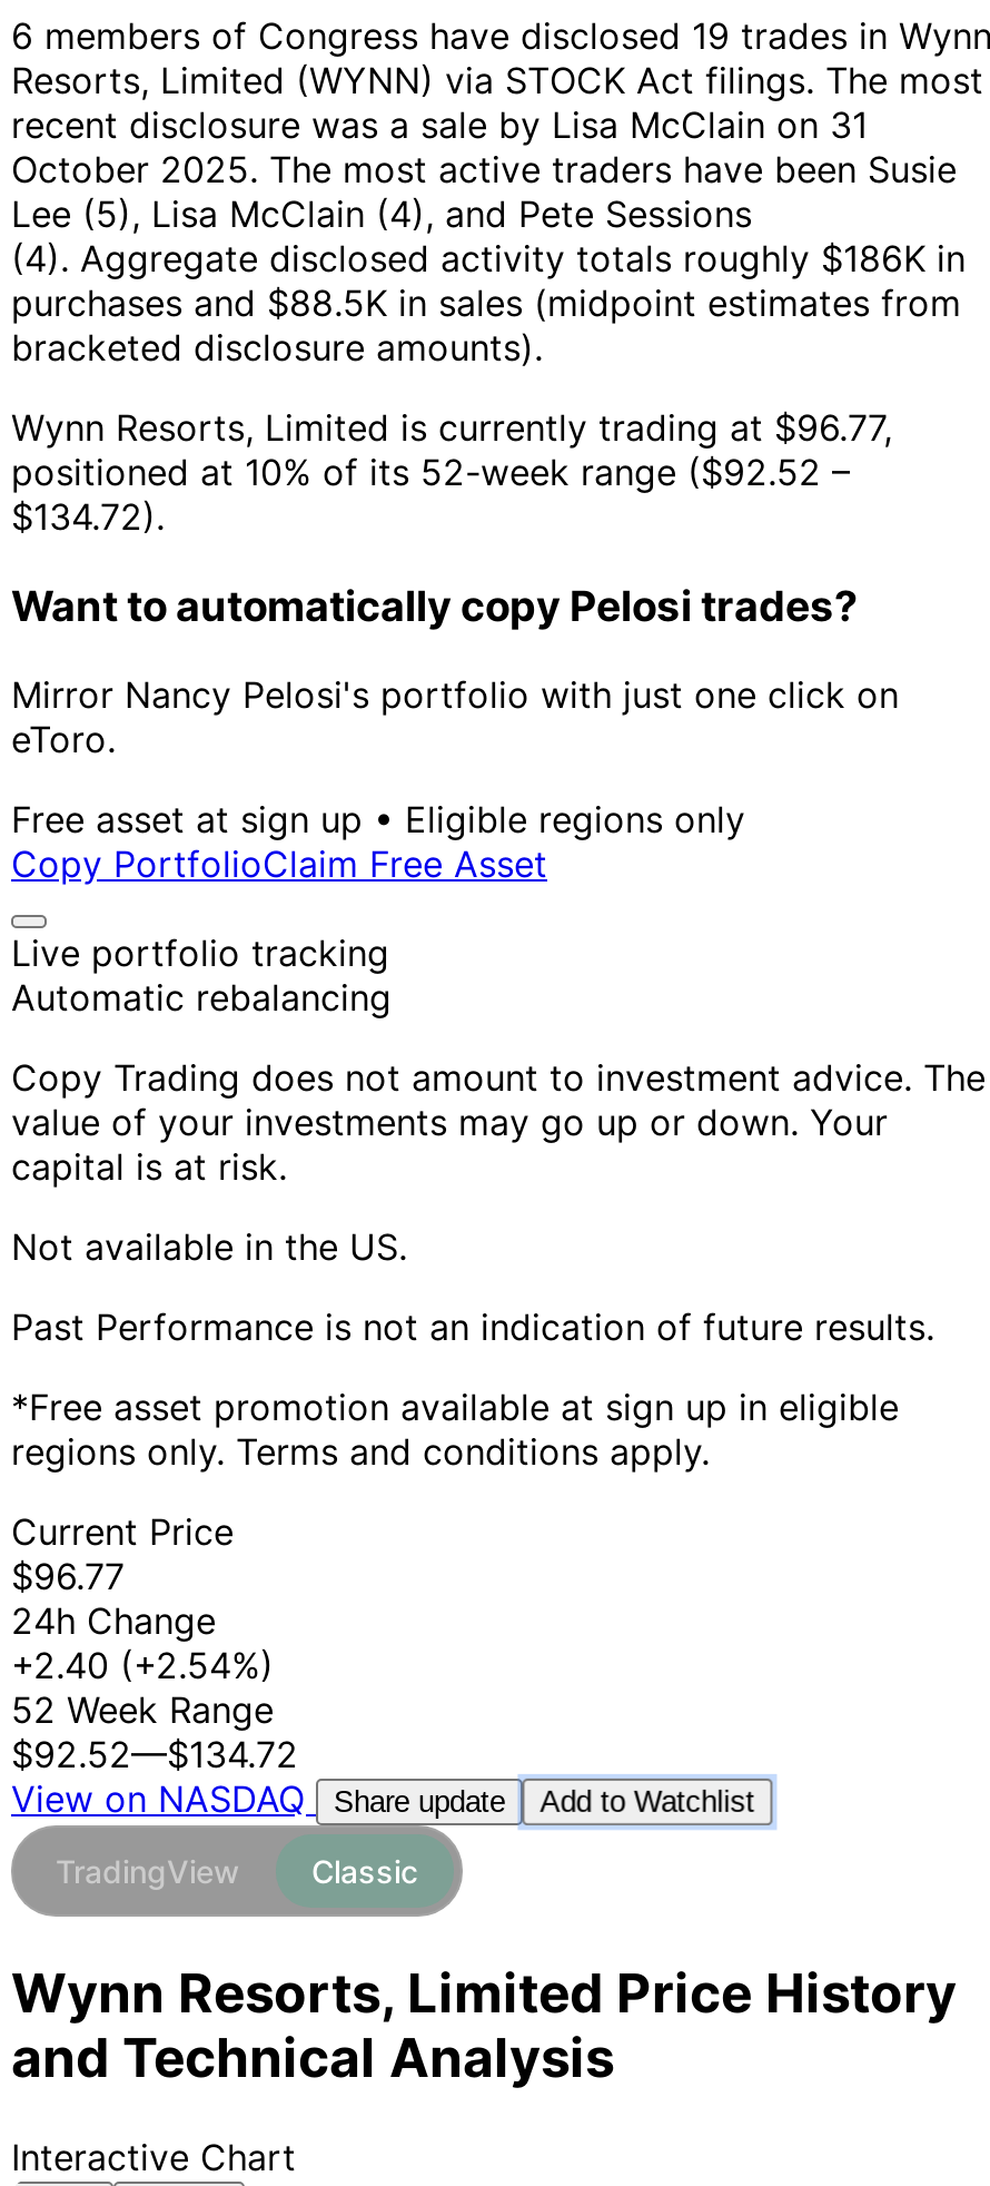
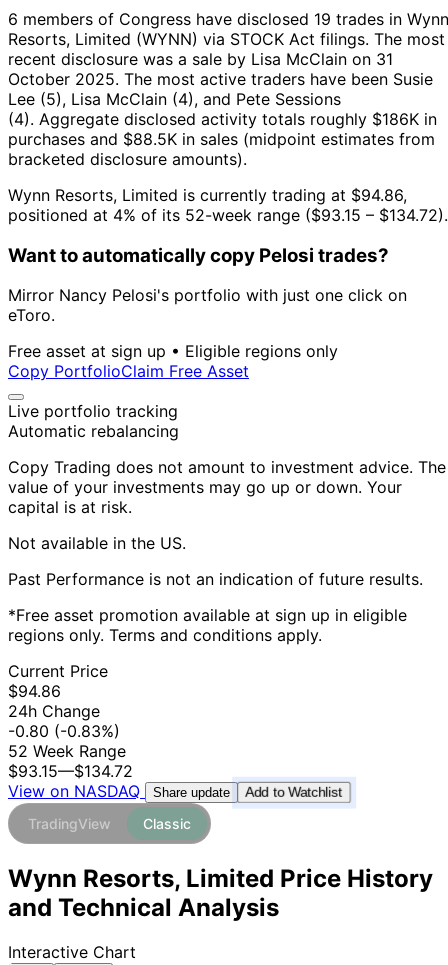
- Wynn Resorts, Limited is currently trading at $96.77,
- positioned at 10% of its 52-week range ($92.52 –
- $134.72).
+ Wynn Resorts, Limited is currently trading at $94.86,
+ positioned at 4% of its 52-week range ($93.15 – $134.72).

- $96.77
+ $94.86

- +2.40 (+2.54%)
+ -0.80 (-0.83%)

- $92.52—$134.72
+ $93.15—$134.72
